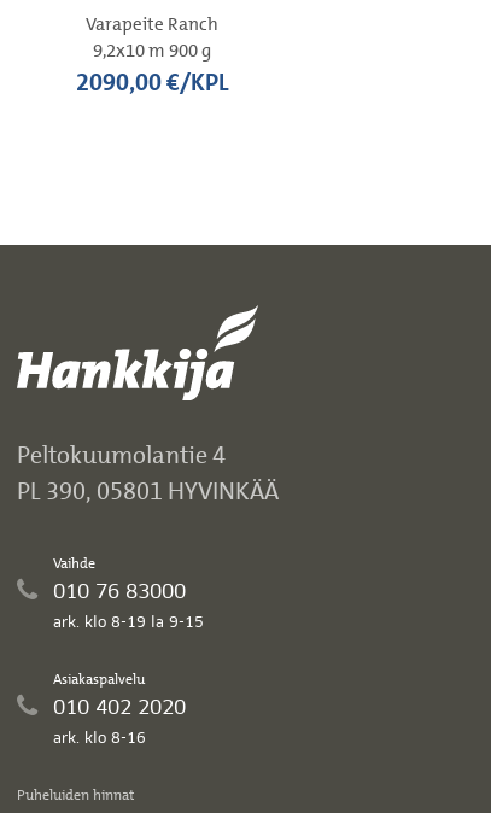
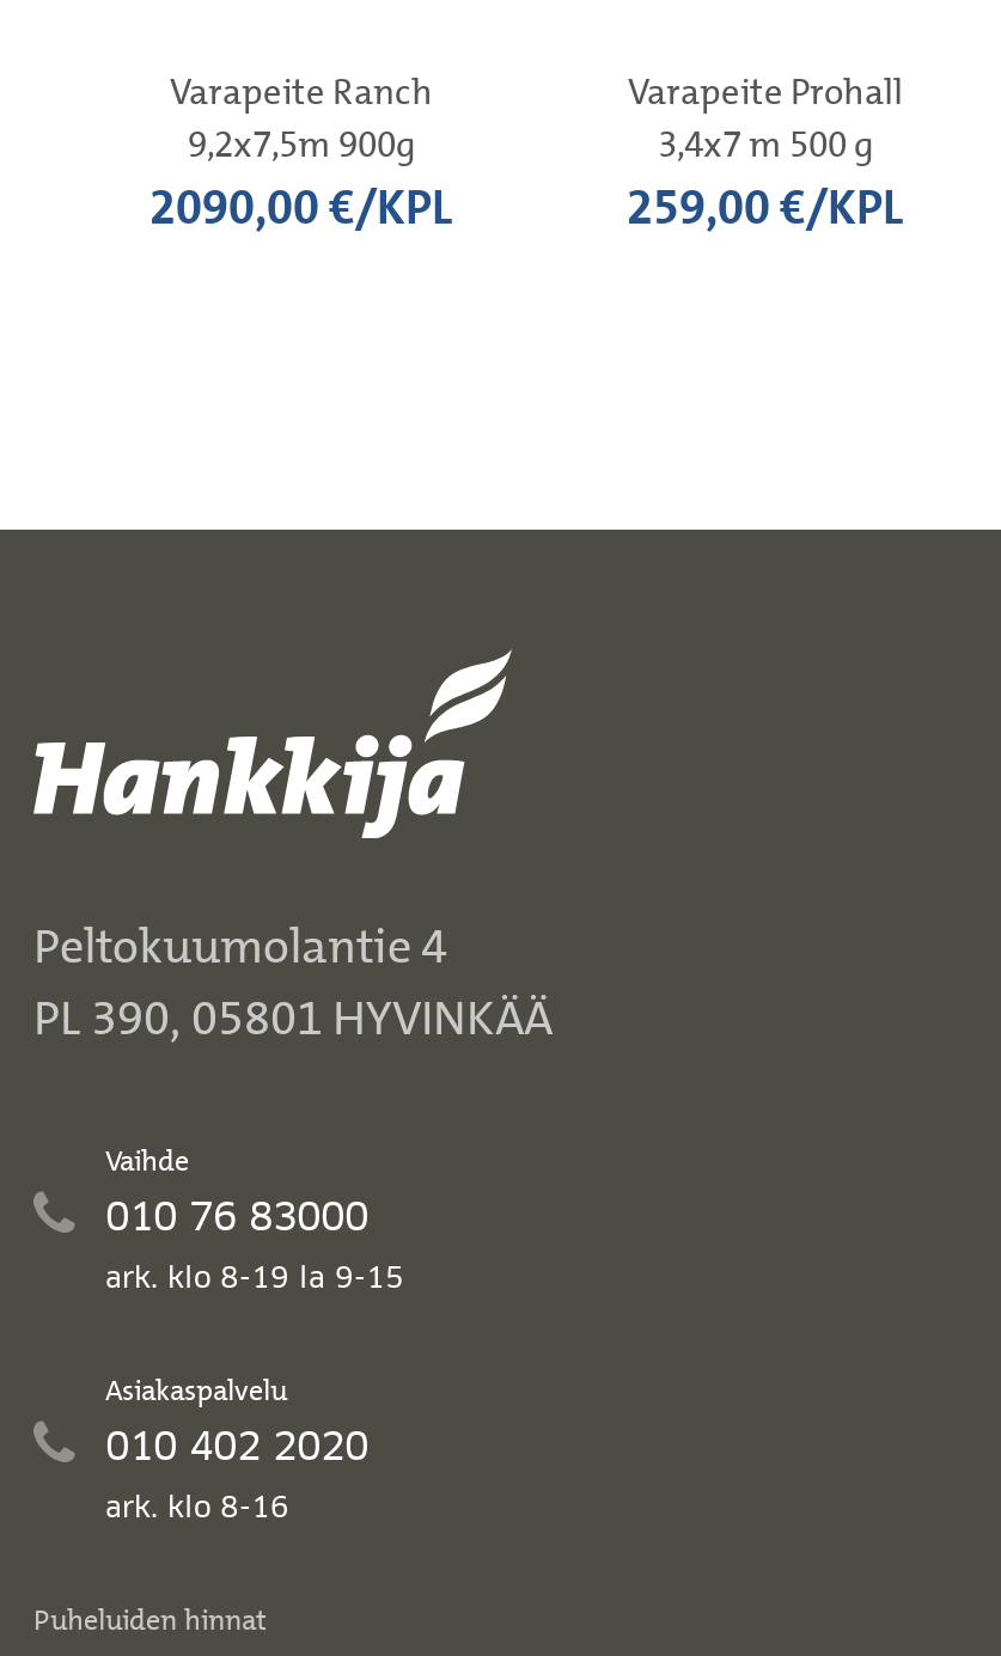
- 9,2x10 m 900 g
+ 9,2x7,5m 900g

+ Varapeite Prohall
+ 3,4x7 m 500 g
+ 259,00 €/KPL
